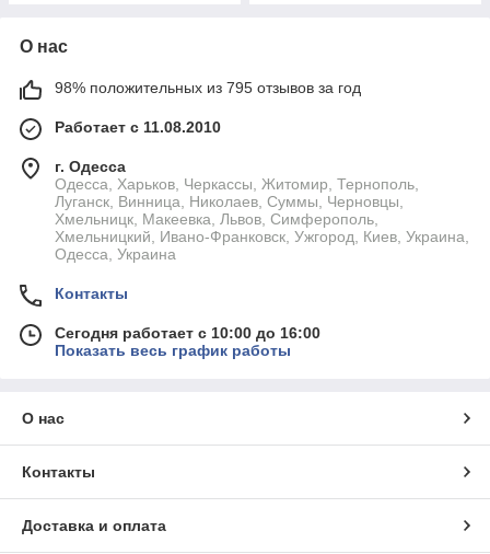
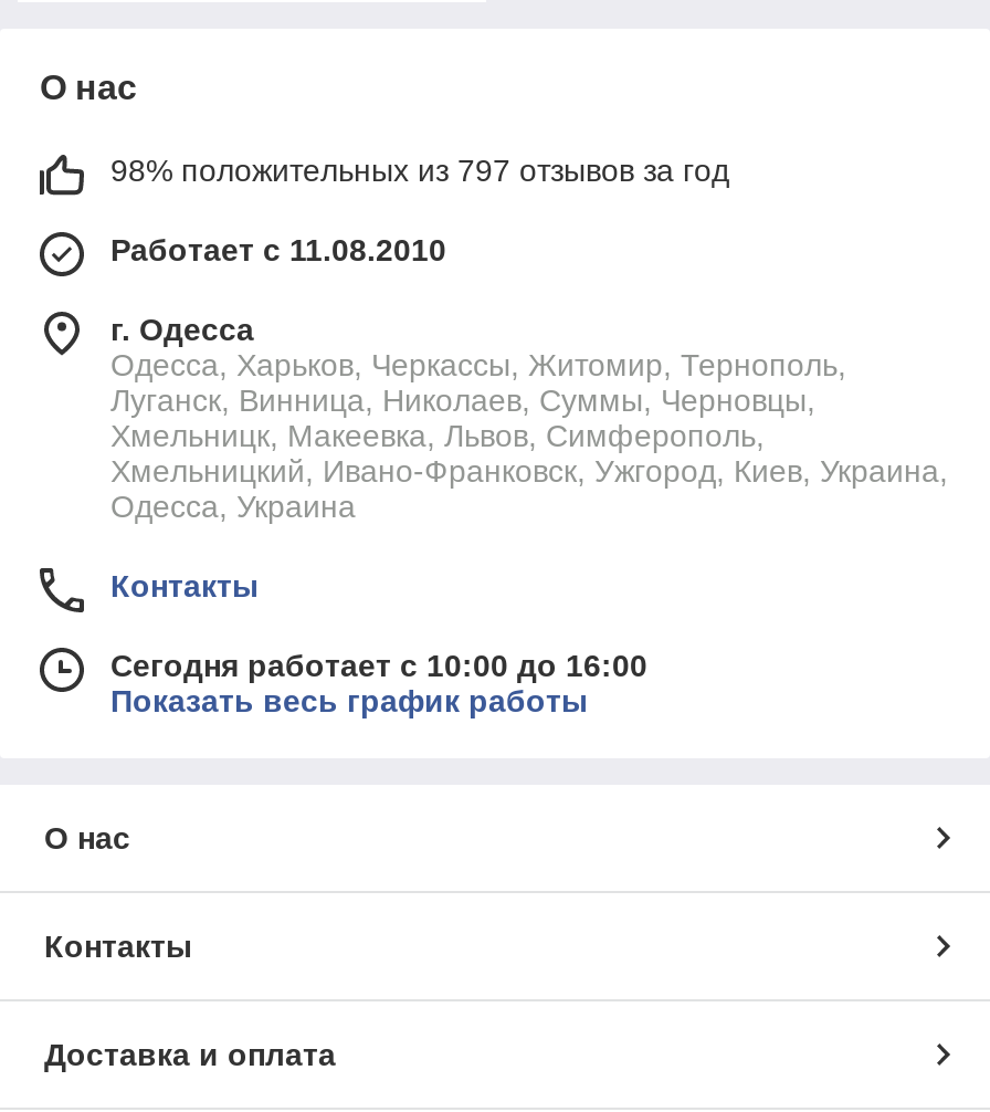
- 98% положительных из 795 отзывов за год
+ 98% положительных из 797 отзывов за год
